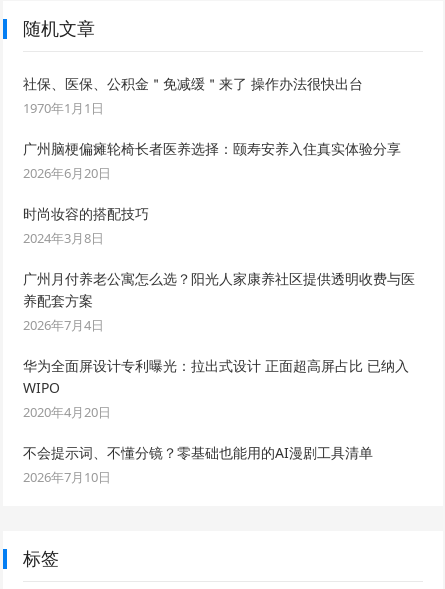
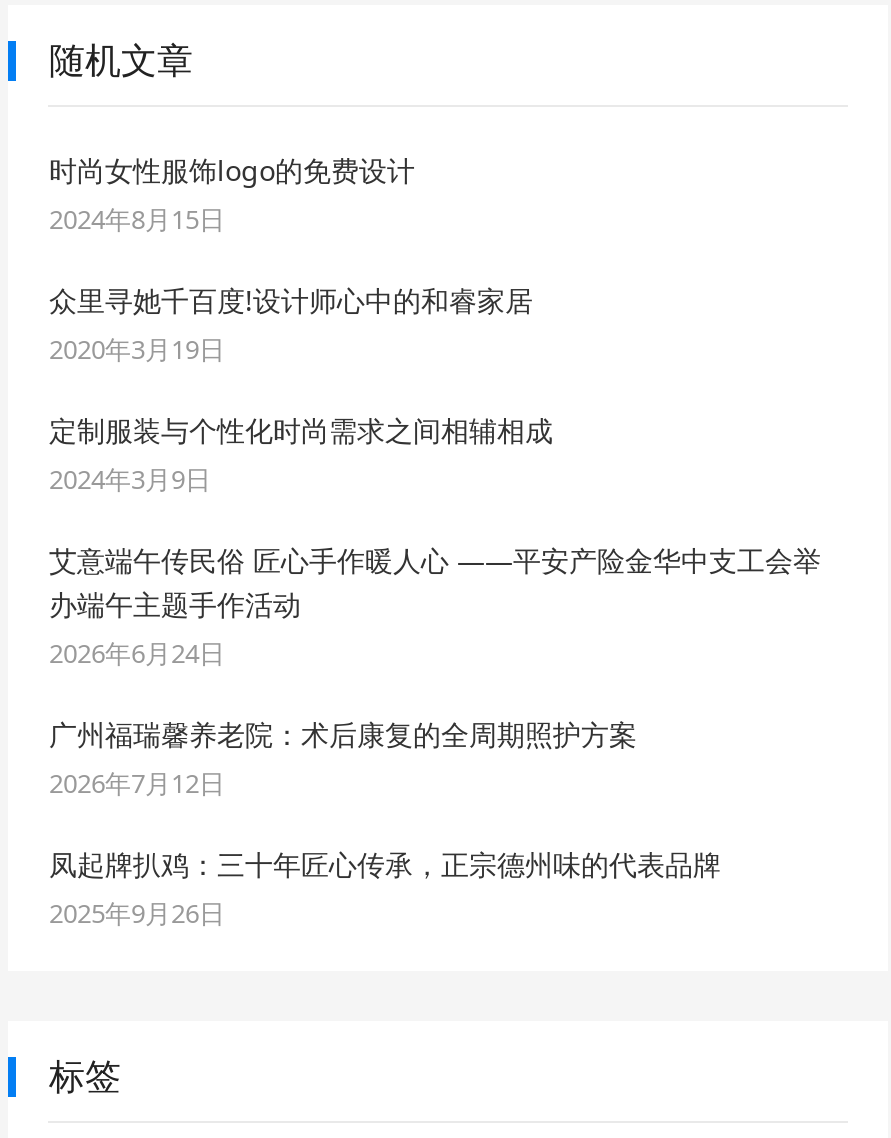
- 社保、医保、公积金＂免减缓＂来了 操作办法很快出台
- 1970年1月1日
+ 时尚女性服饰logo的免费设计
+ 2024年8月15日

- 广州脑梗偏瘫轮椅长者医养选择：颐寿安养入住真实体验分享
- 2026年6月20日
+ 众里寻她千百度!设计师心中的和睿家居
+ 2020年3月19日

- 时尚妆容的搭配技巧
- 2024年3月8日
+ 定制服装与个性化时尚需求之间相辅相成
+ 2024年3月9日

- 广州月付养老公寓怎么选？阳光人家康养社区提供透明收费与医
- 养配套方案
- 2026年7月4日
+ 艾意端午传民俗 匠心手作暖人心 ——平安产险金华中支工会举
+ 办端午主题手作活动
+ 2026年6月24日

- 华为全面屏设计专利曝光：拉出式设计 正面超高屏占比 已纳入
- WIPO
- 2020年4月20日
+ 广州福瑞馨养老院：术后康复的全周期照护方案
+ 2026年7月12日

- 不会提示词、不懂分镜？零基础也能用的AI漫剧工具清单
- 2026年7月10日
+ 凤起牌扒鸡：三十年匠心传承，正宗德州味的代表品牌
+ 2025年9月26日
